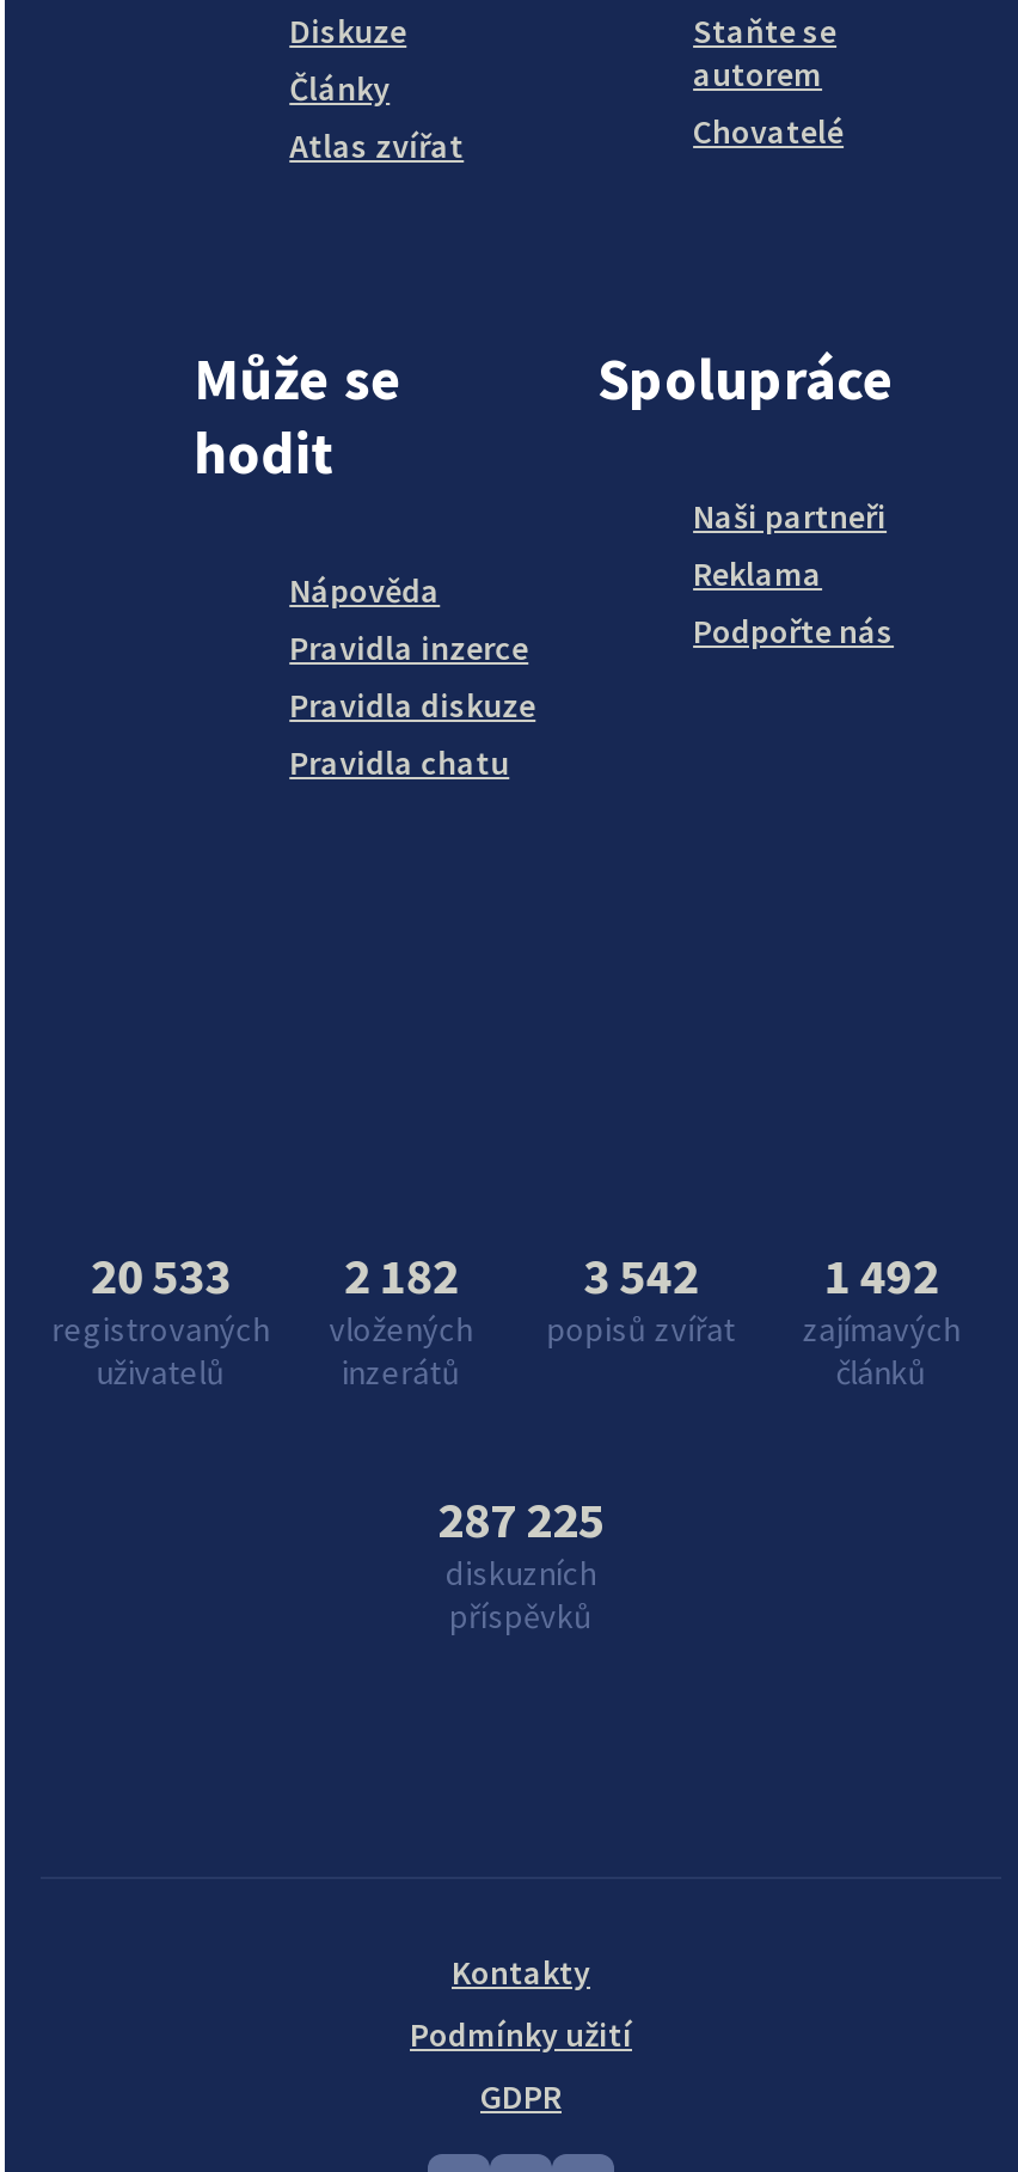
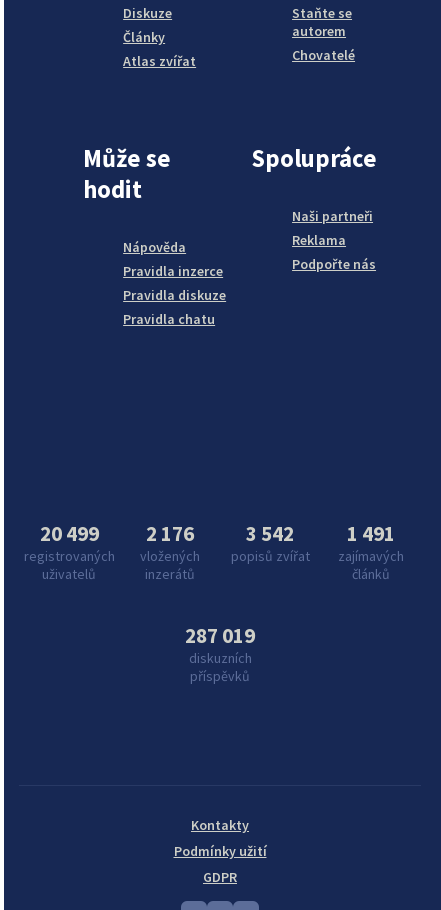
- 20 533
+ 20 499

- 2 182
+ 2 176

- 1 492
+ 1 491

- 287 225
+ 287 019
